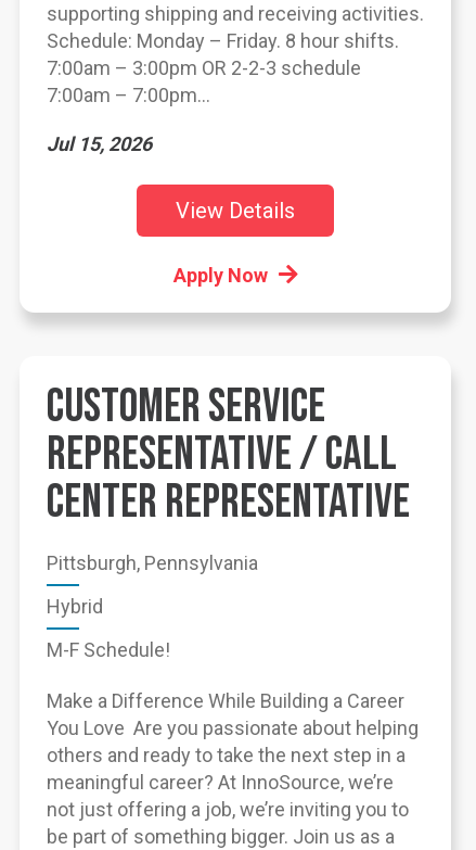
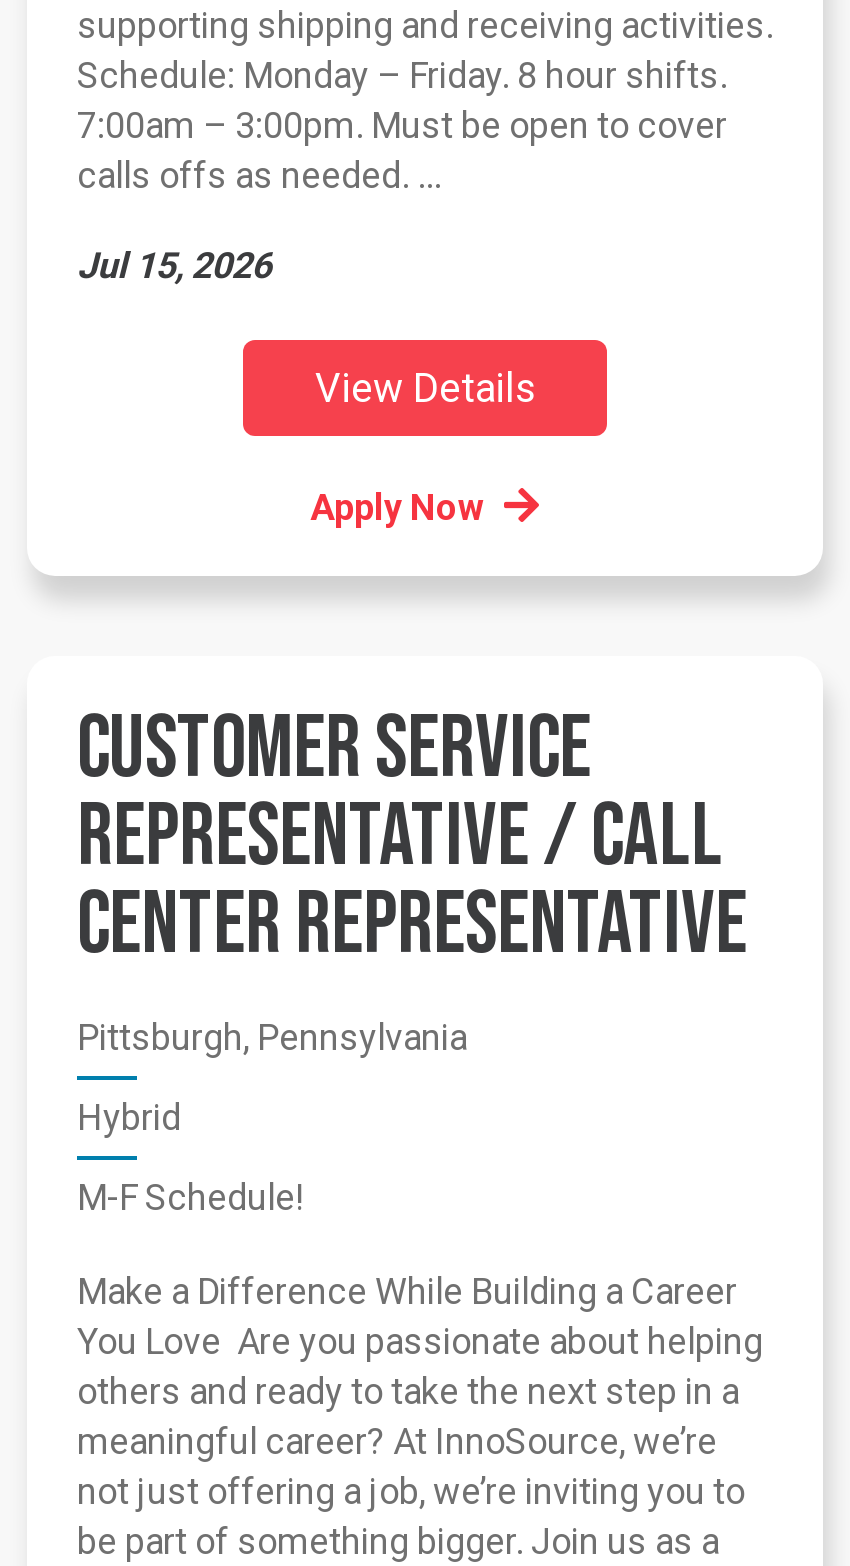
- 7:00am – 3:00pm OR 2-2-3 schedule
- 7:00am – 7:00pm...
+ 7:00am – 3:00pm. Must be open to cover
+ calls offs as needed. ...
